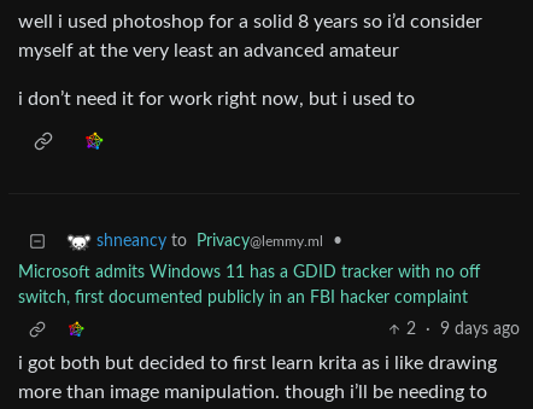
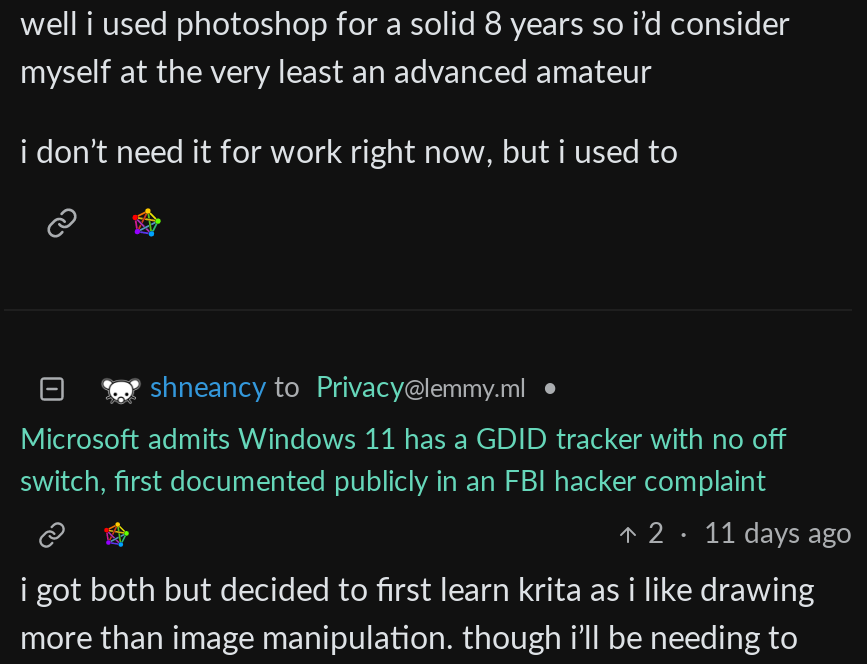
- 2 · 9 days ago
+ 2 · 11 days ago
